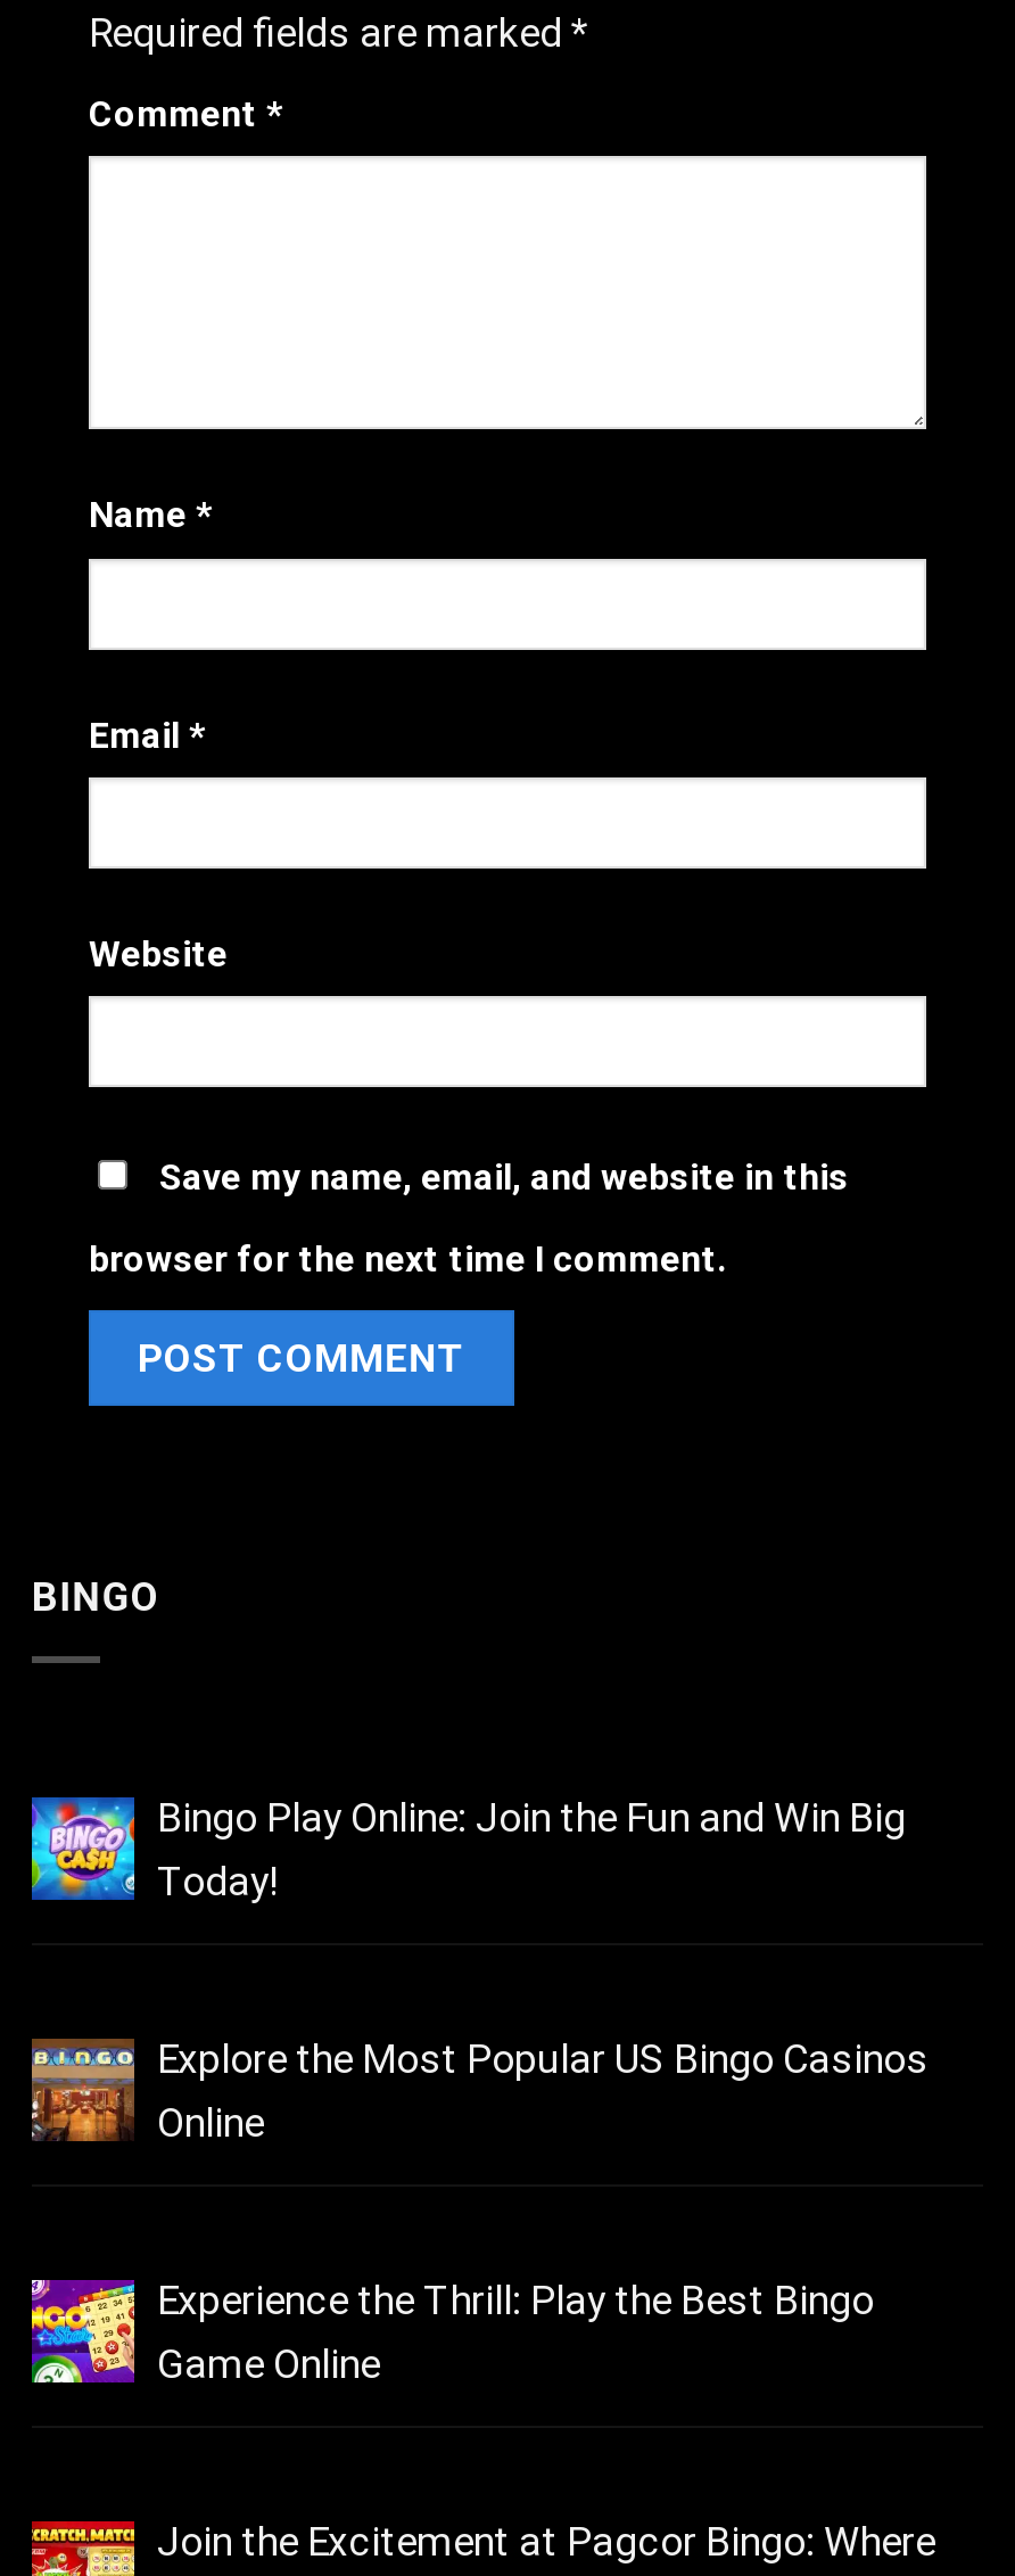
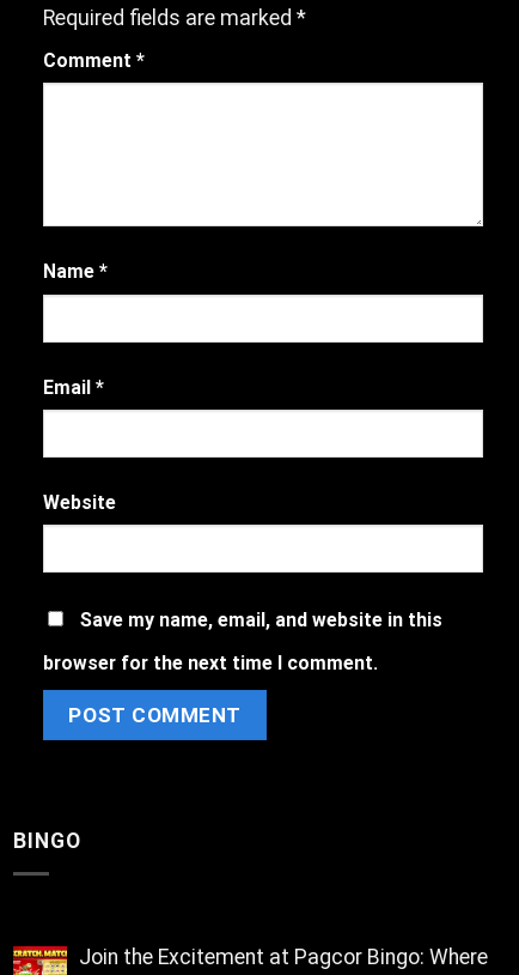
- [image]
- Bingo Play Online: Join the Fun and Win Big
- Today!

- [image]
- Explore the Most Popular US Bingo Casinos
- Online

- [image]
- Experience the Thrill: Play the Best Bingo
- Game Online
